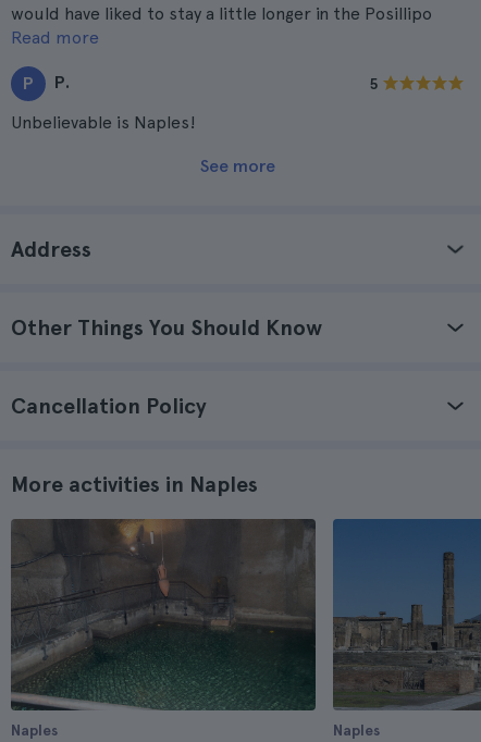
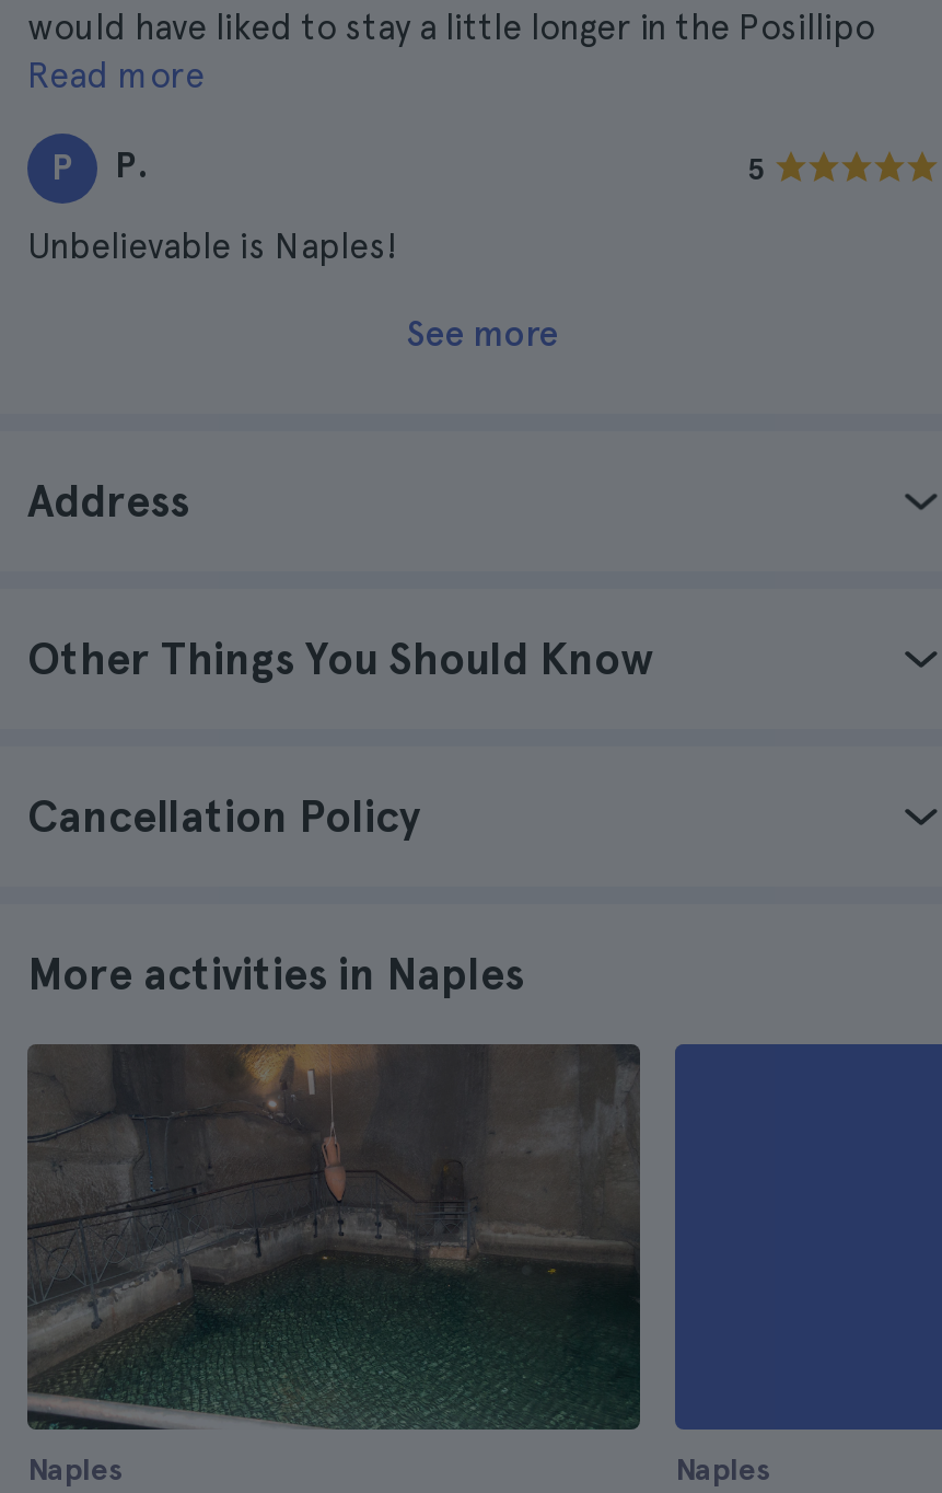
- [image]
